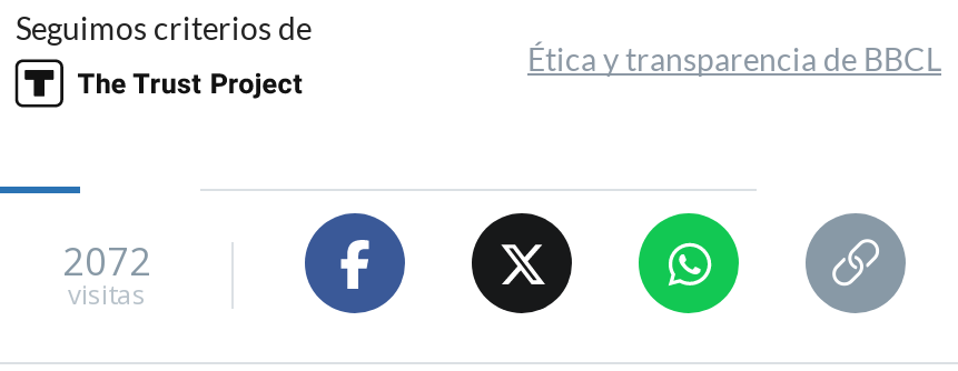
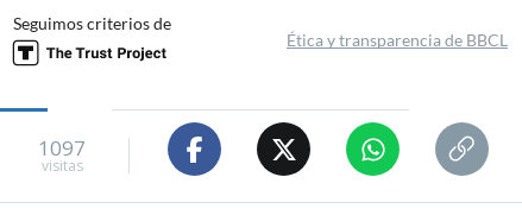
- 2072
+ 1097
